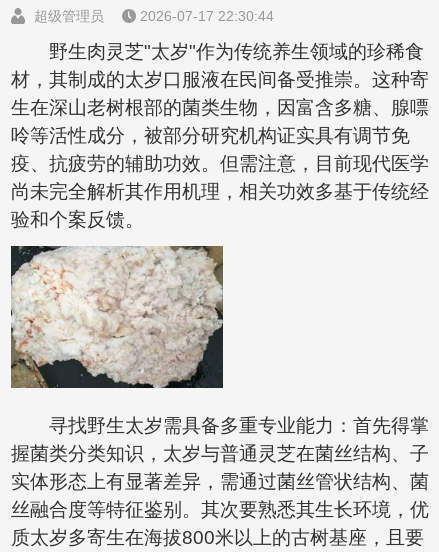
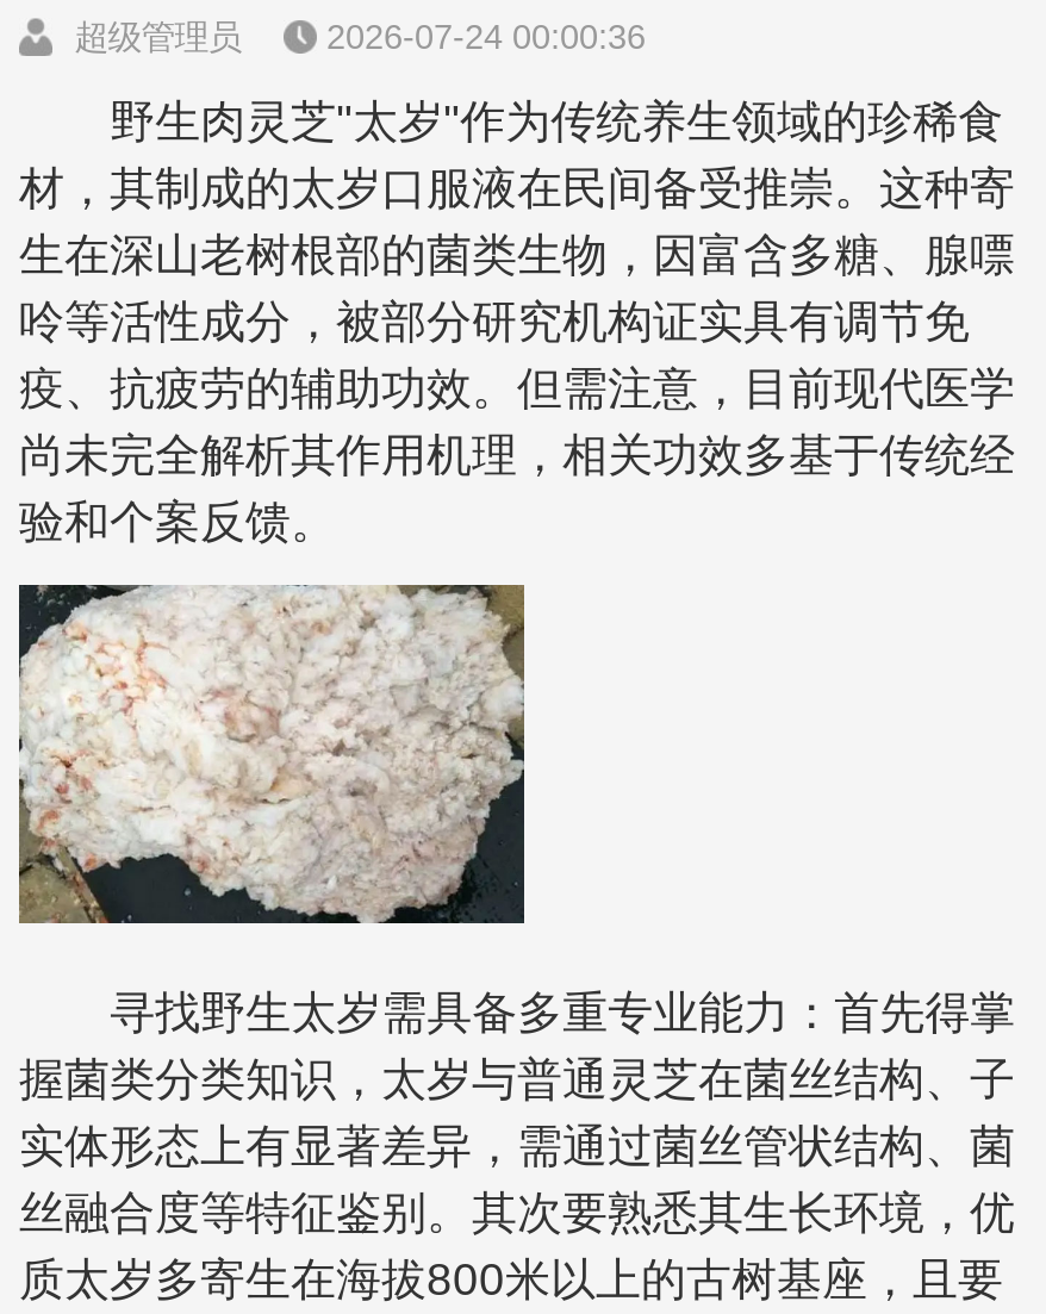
- 2026-07-17 22:30:44
+ 2026-07-24 00:00:36
